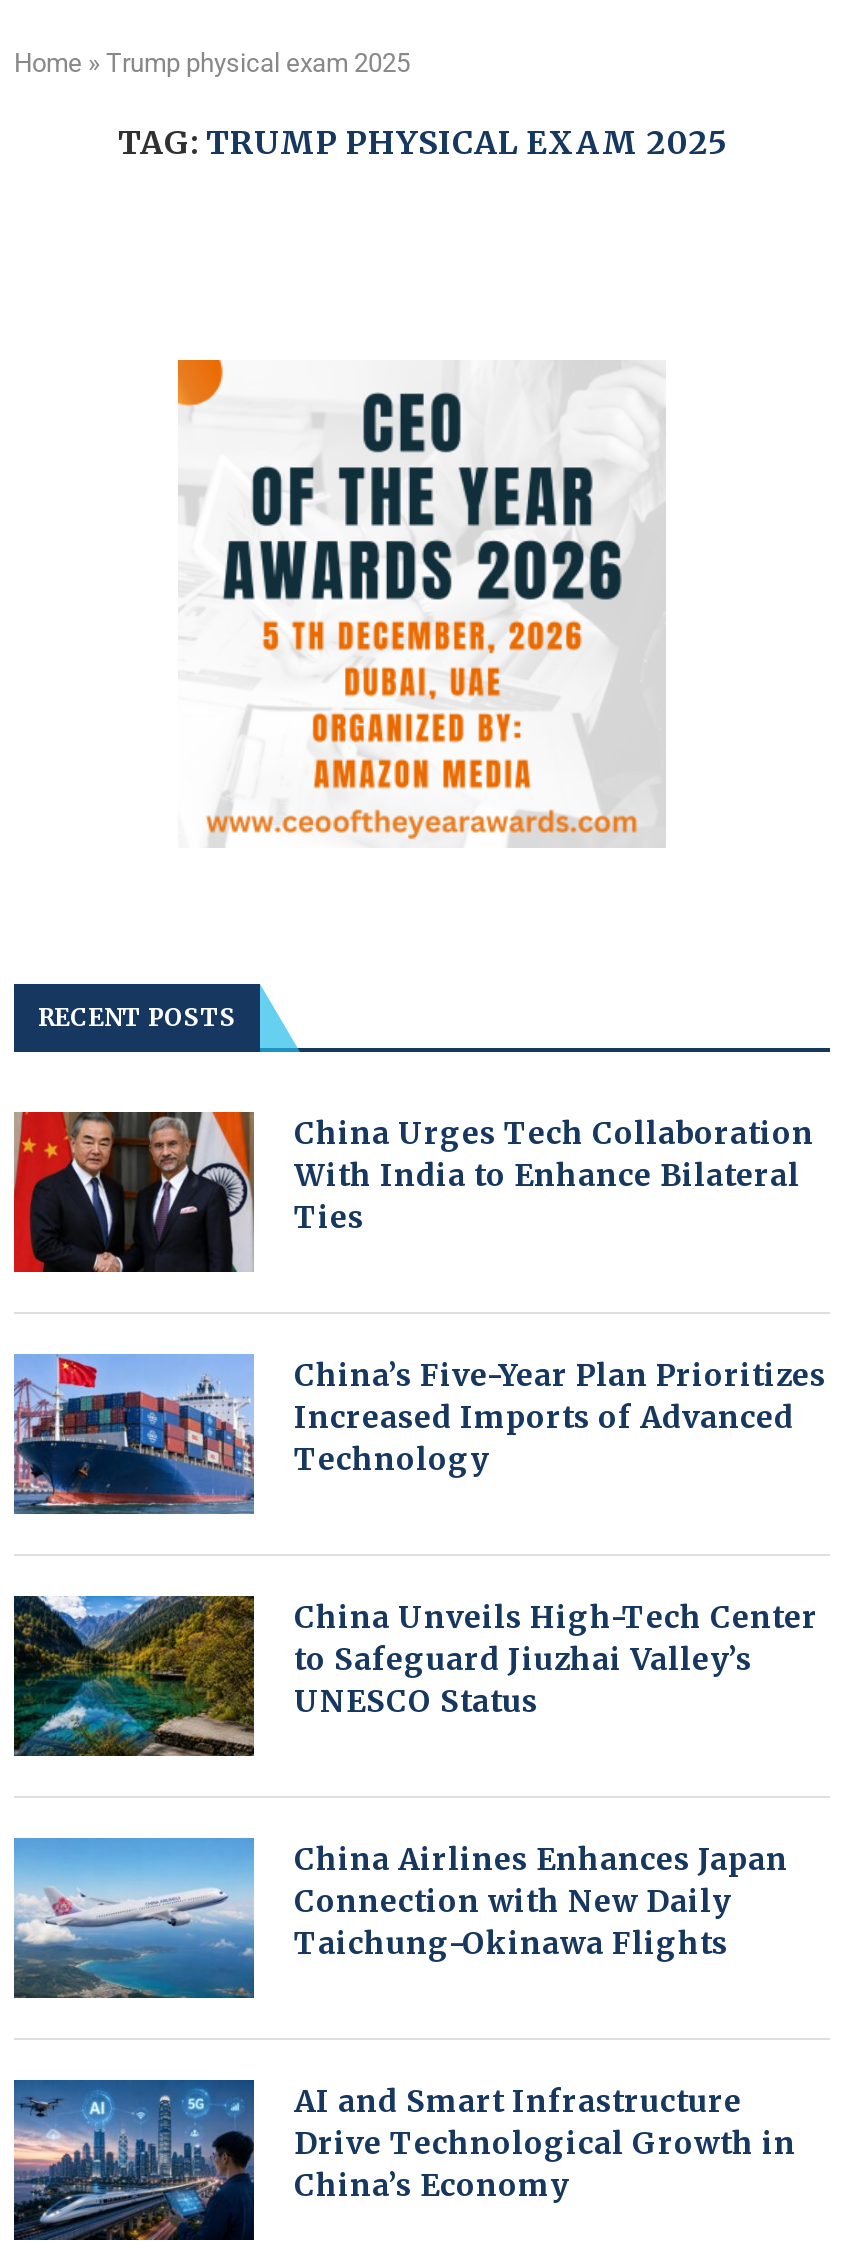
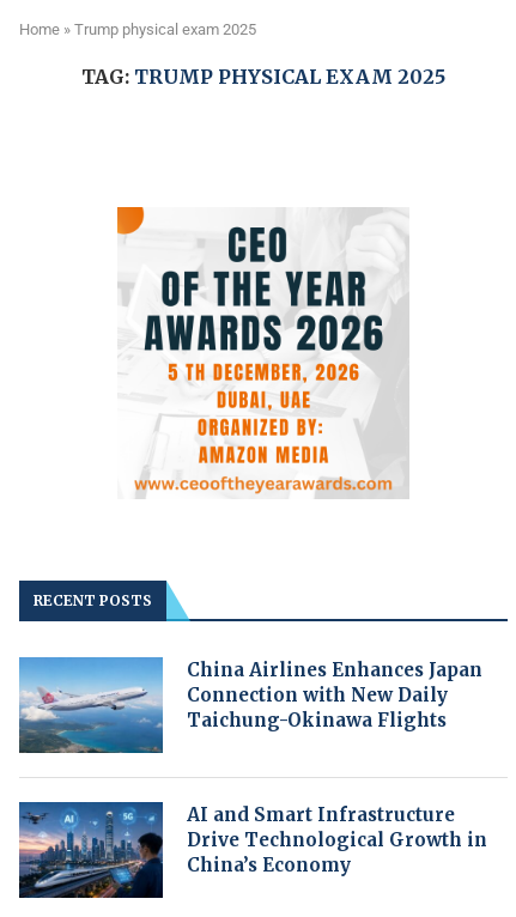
- [image]
- China Urges Tech Collaboration
- With India to Enhance Bilateral
- Ties

- [image]
- China’s Five-Year Plan Prioritizes
- Increased Imports of Advanced
- Technology

- [image]
- China Unveils High-Tech Center
- to Safeguard Jiuzhai Valley’s
- UNESCO Status
